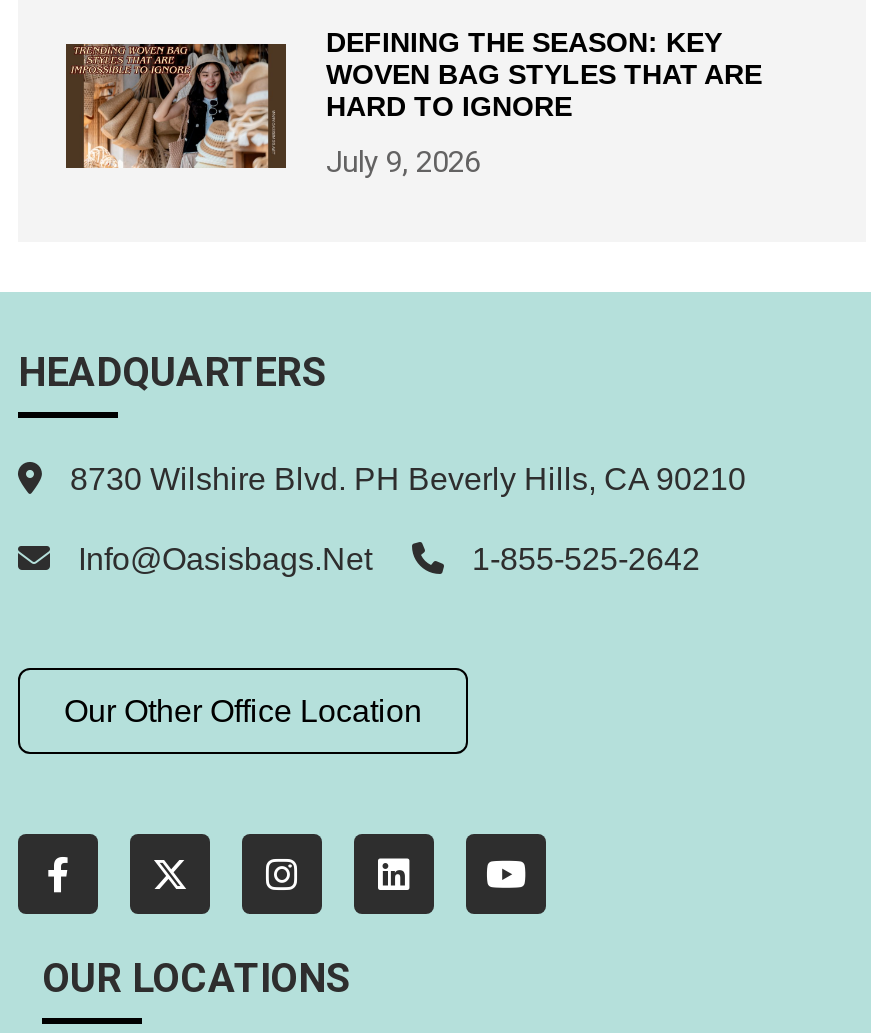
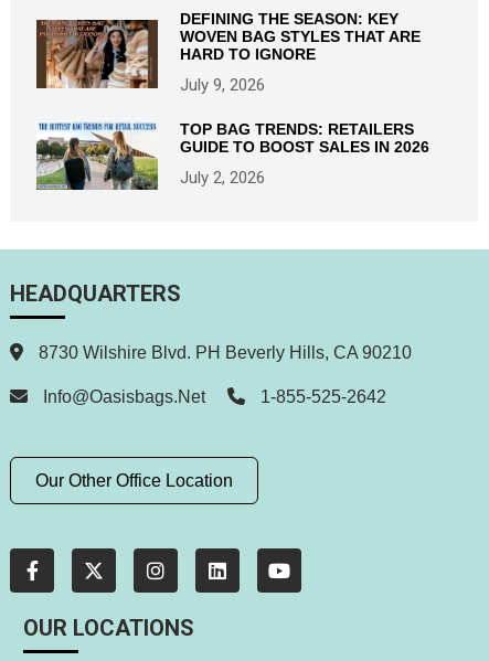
+ [image]
+ TOP BAG TRENDS: RETAILERS
+ GUIDE TO BOOST SALES IN 2026
+ July 2, 2026
